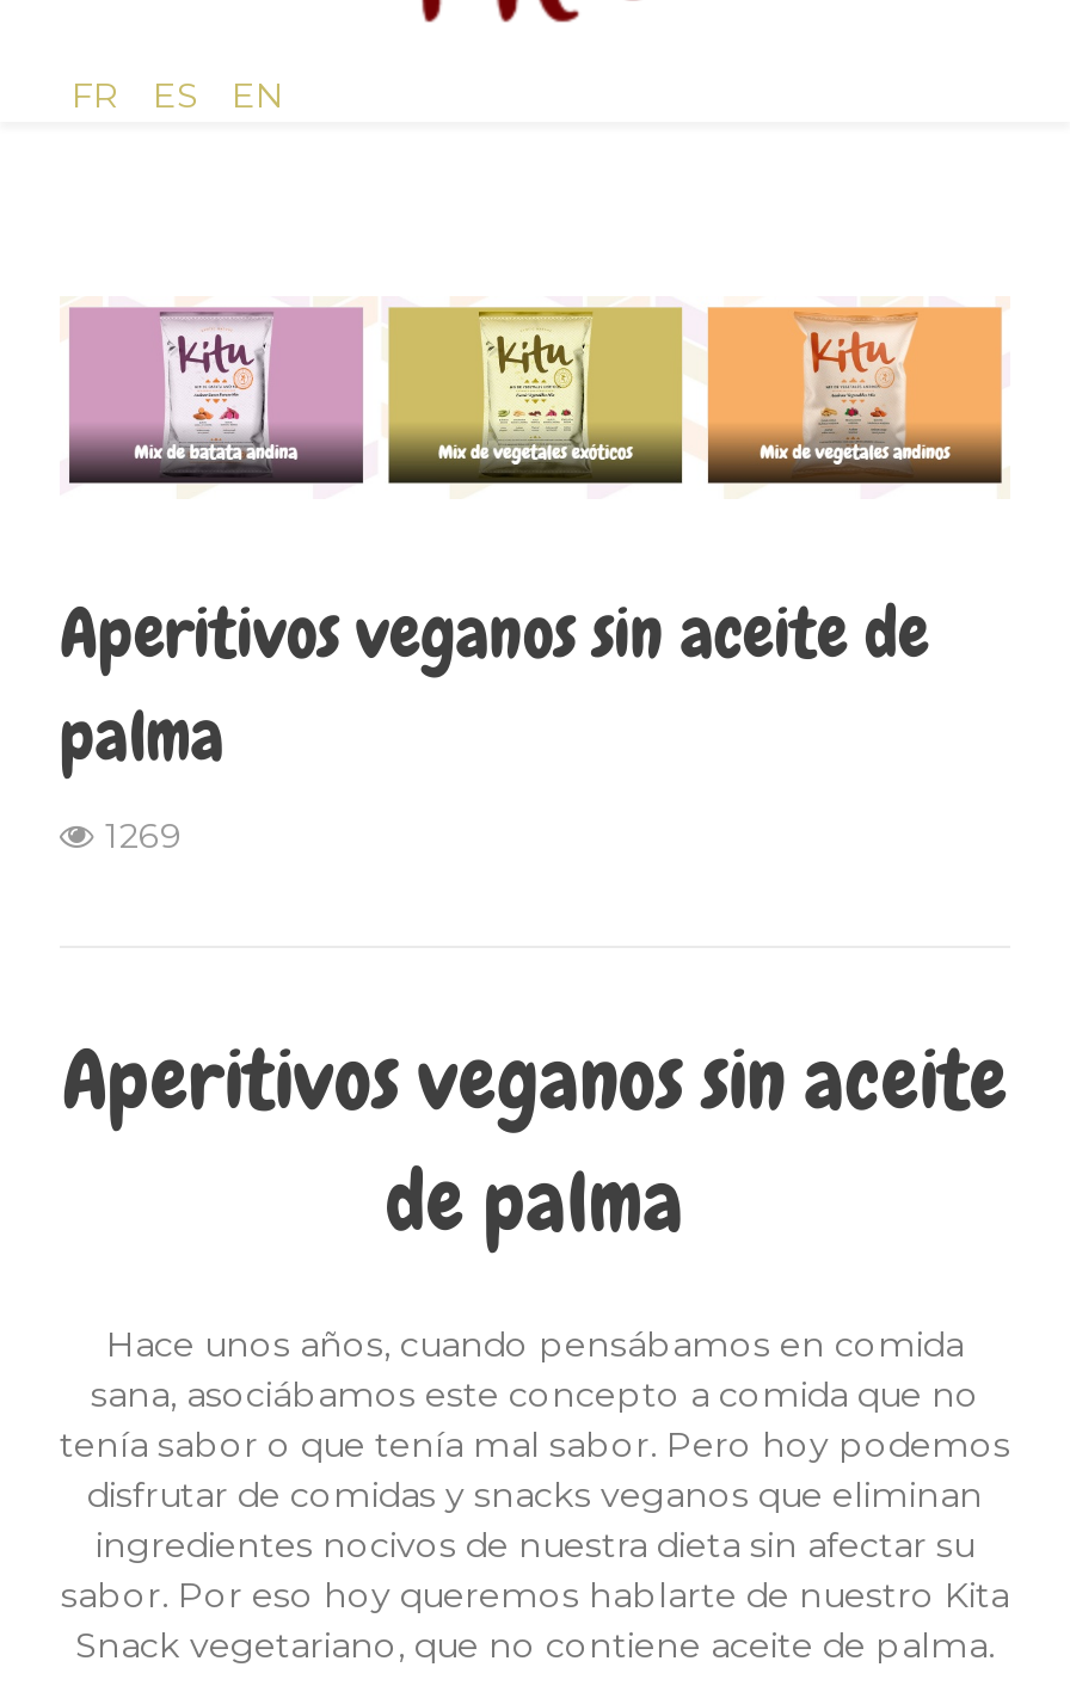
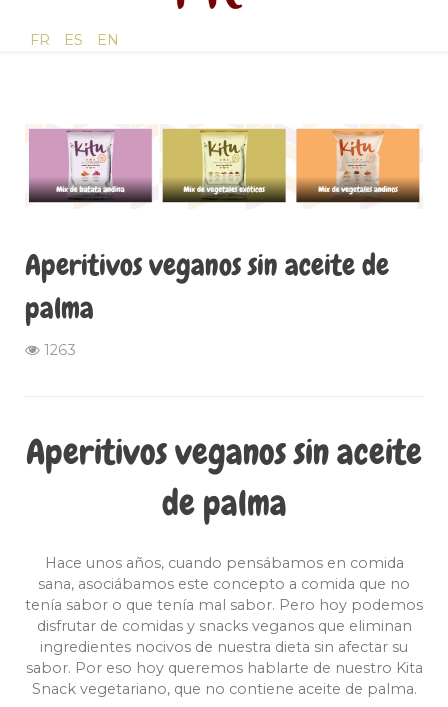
- 1269
+ 1263
